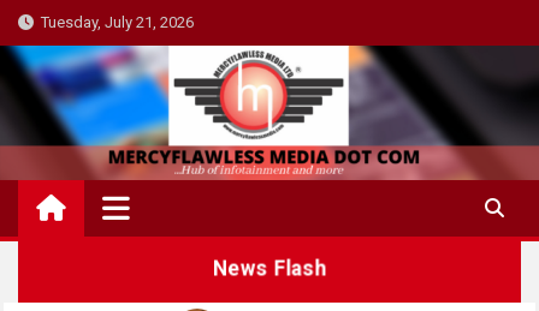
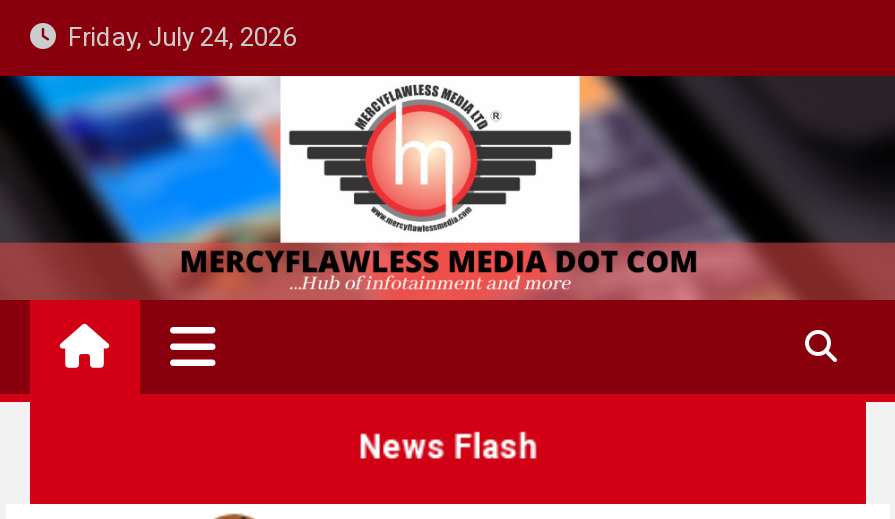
- Tuesday, July 21, 2026
+ Friday, July 24, 2026
